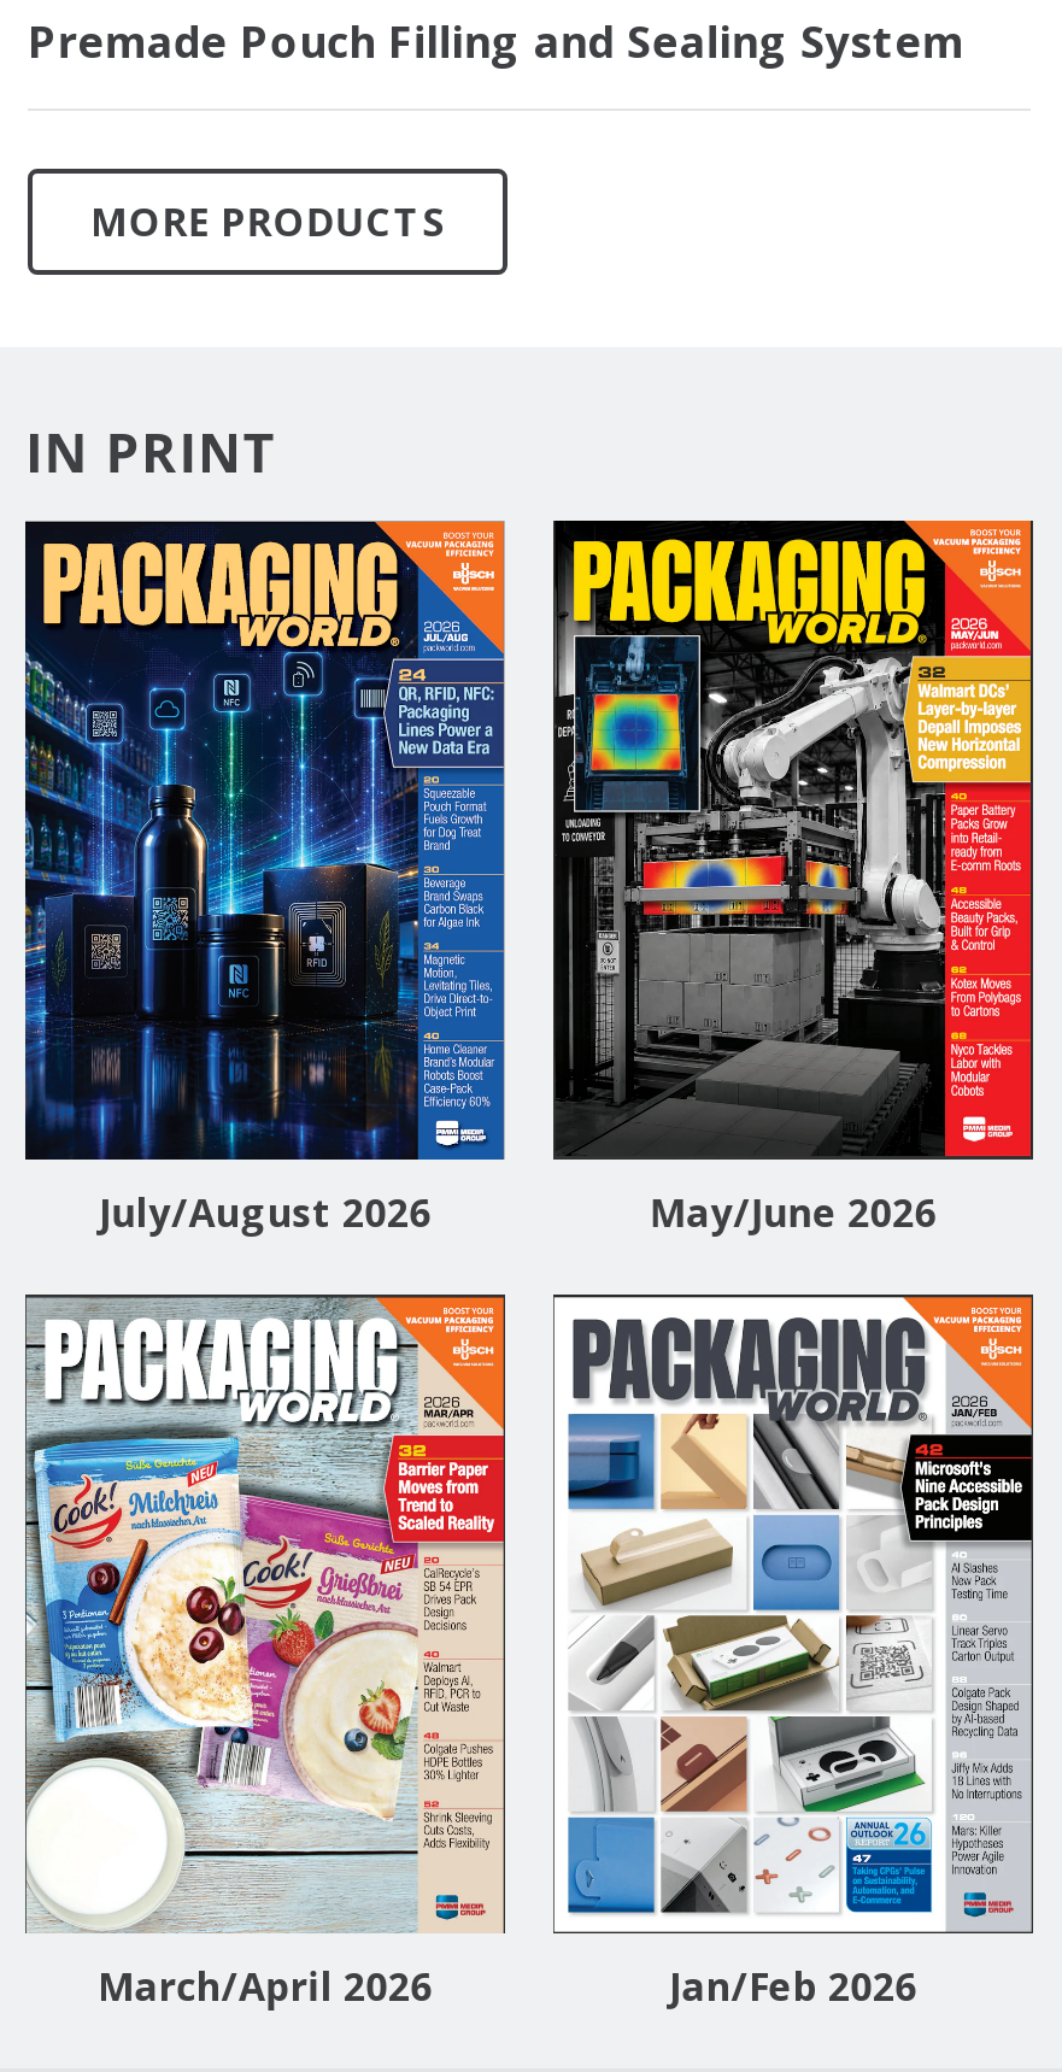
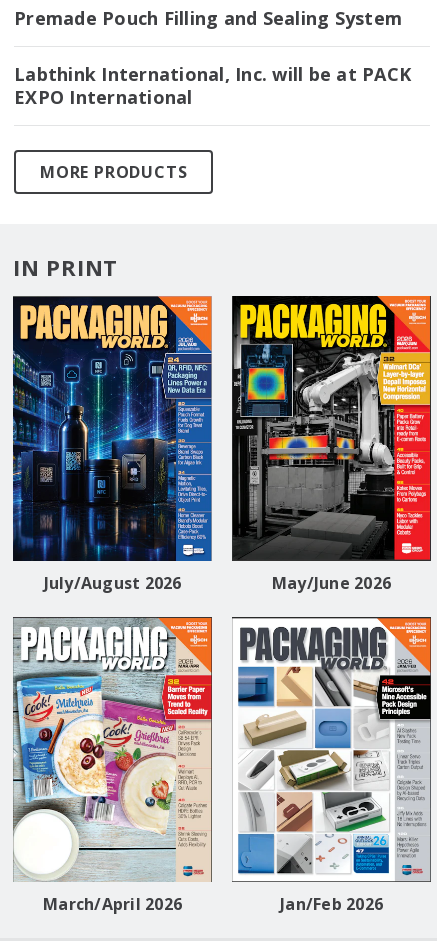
+ Labthink International, Inc. will be at PACK
+ EXPO International
